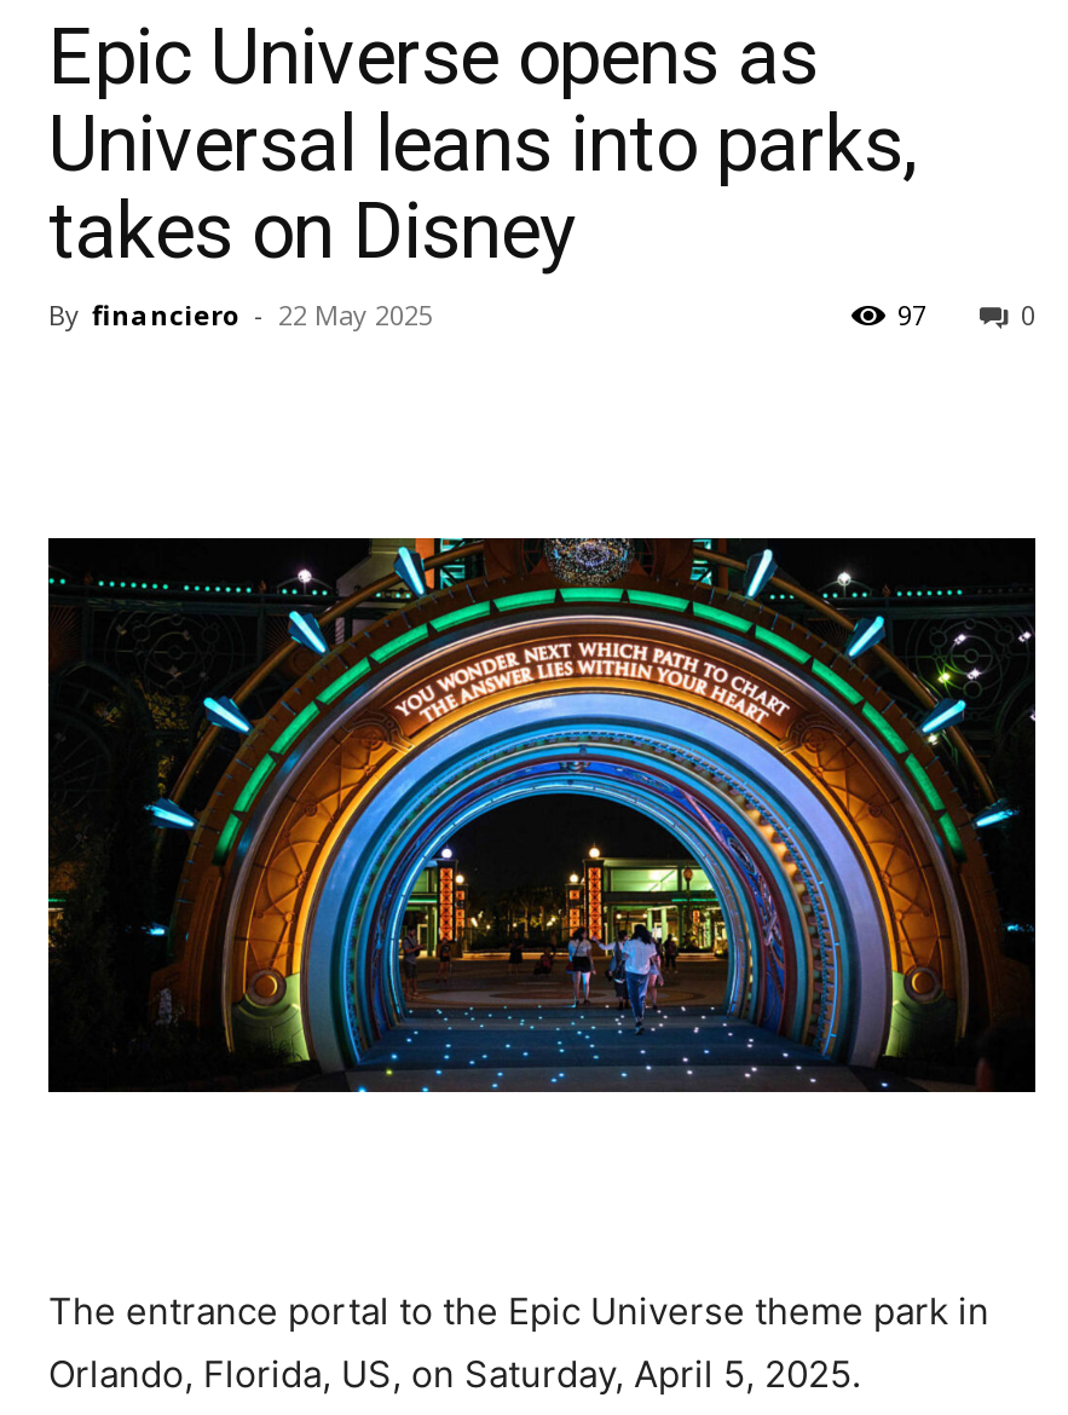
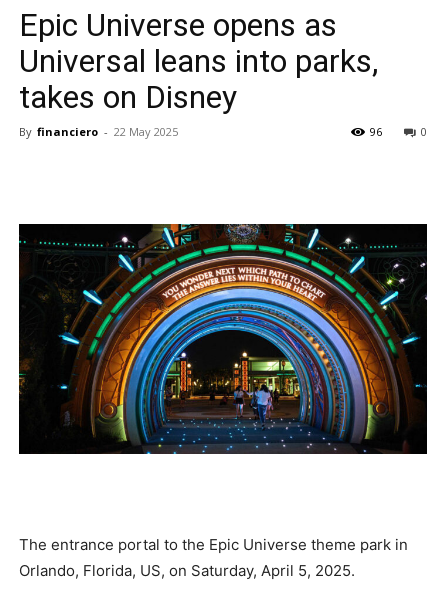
- 97
+ 96
